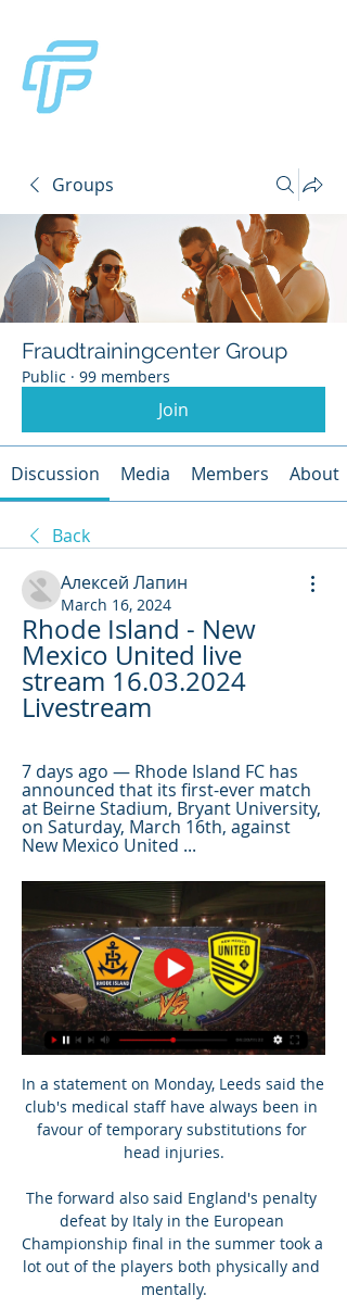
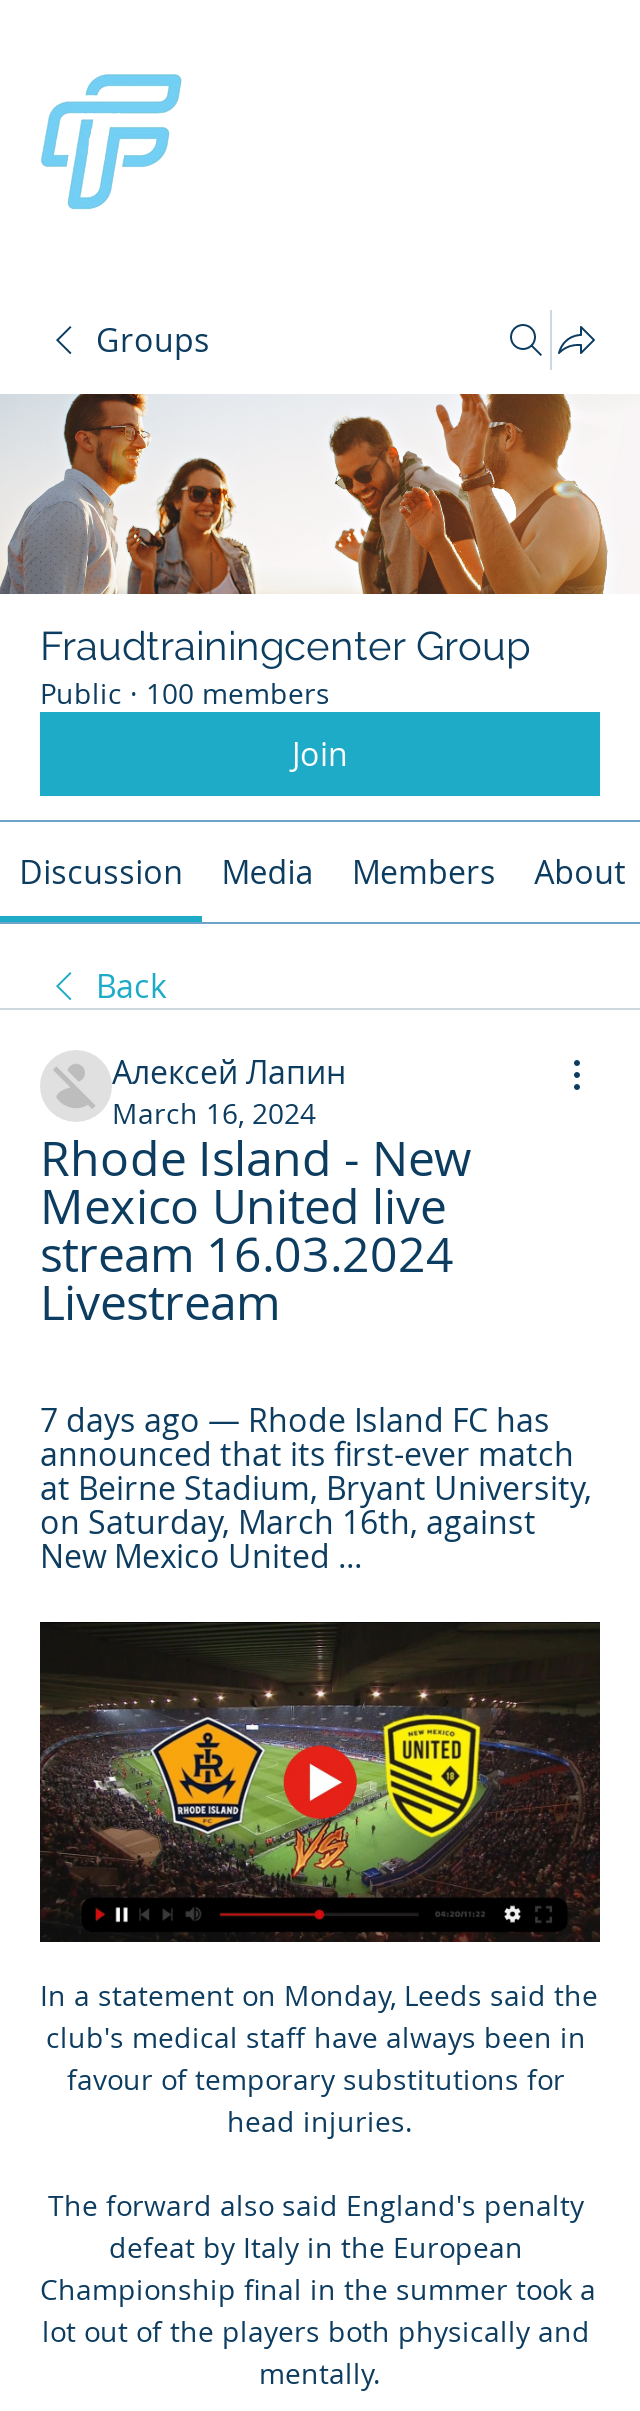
- Public · 99 members
+ Public · 100 members
